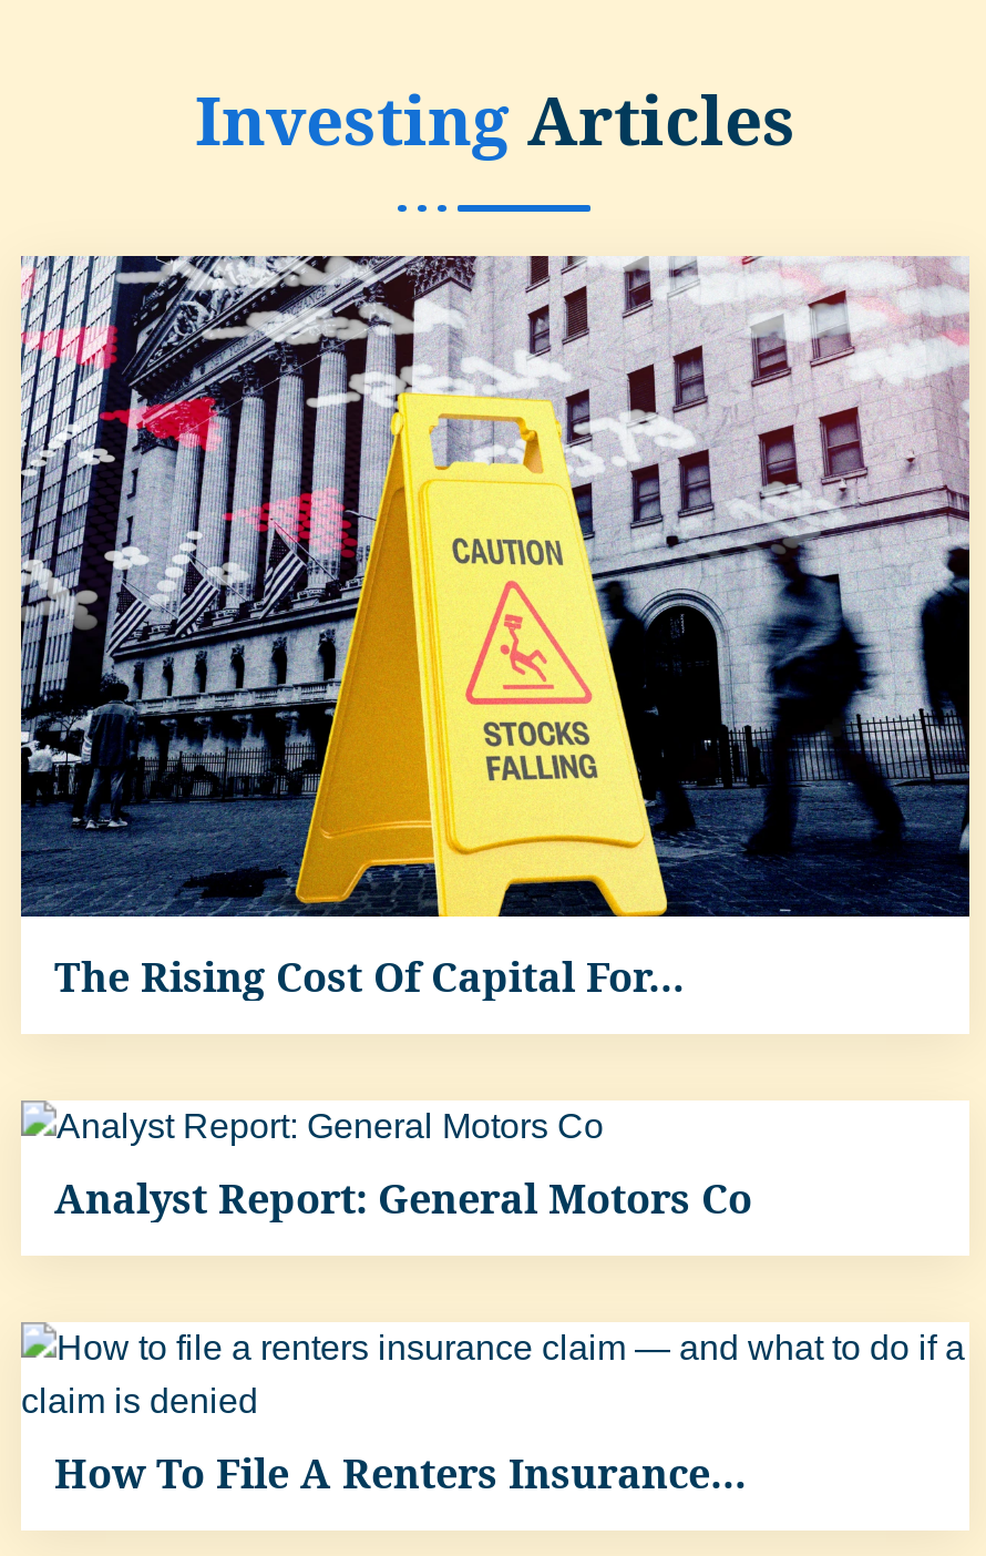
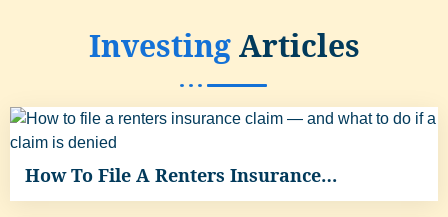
- [image]
- The Rising Cost Of Capital For…

- Analyst Report: General Motors Co
